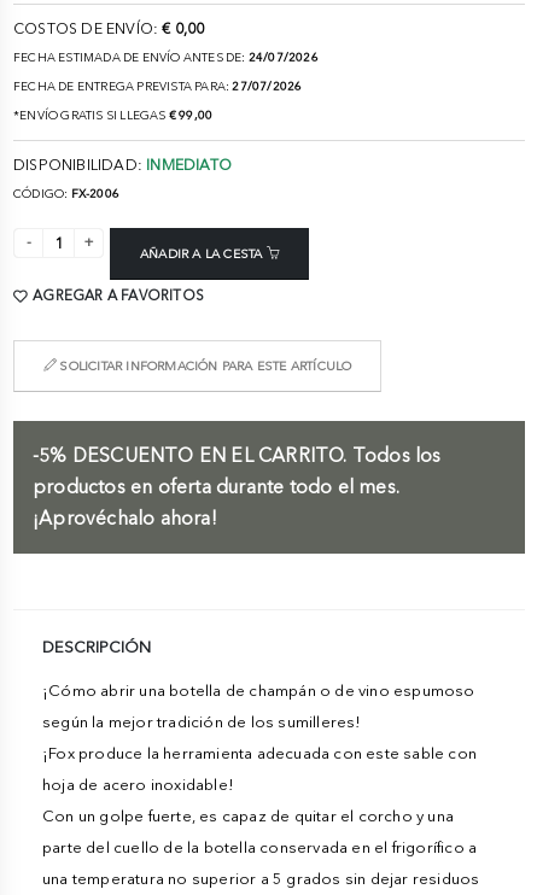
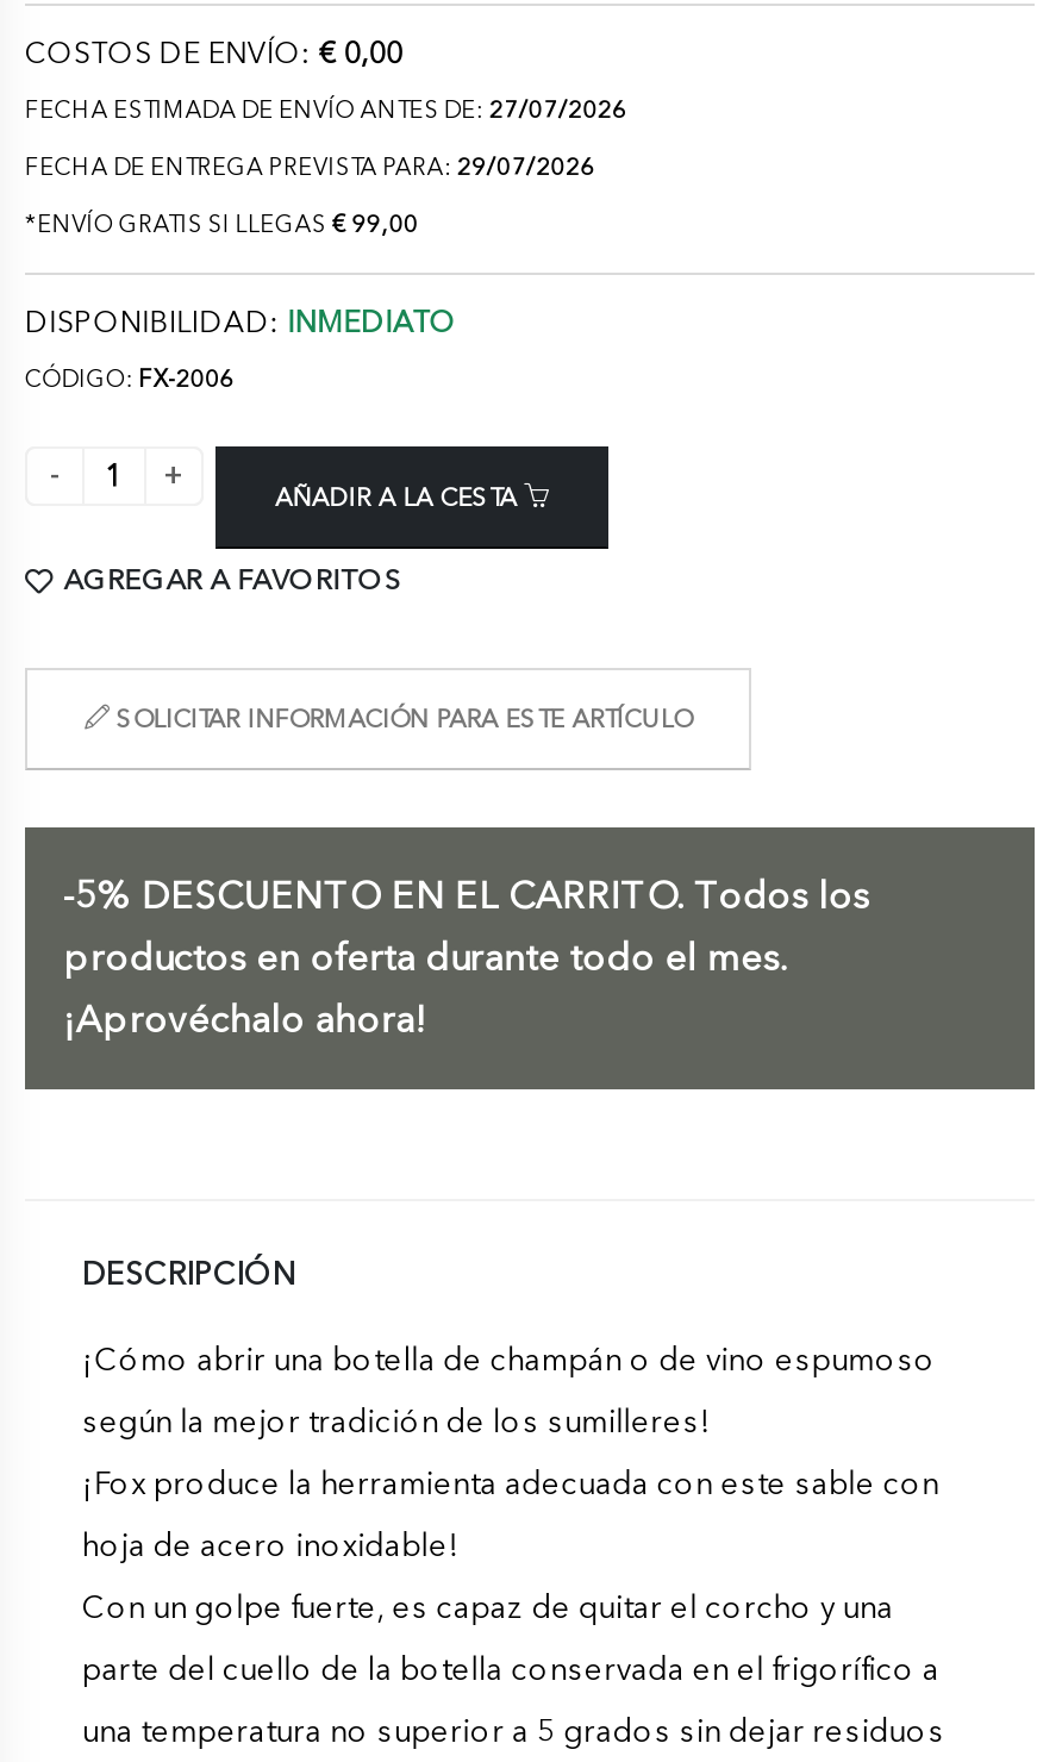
- FECHA ESTIMADA DE ENVÍO ANTES DE: 24/07/2026
+ FECHA ESTIMADA DE ENVÍO ANTES DE: 27/07/2026

- FECHA DE ENTREGA PREVISTA PARA: 27/07/2026
+ FECHA DE ENTREGA PREVISTA PARA: 29/07/2026
